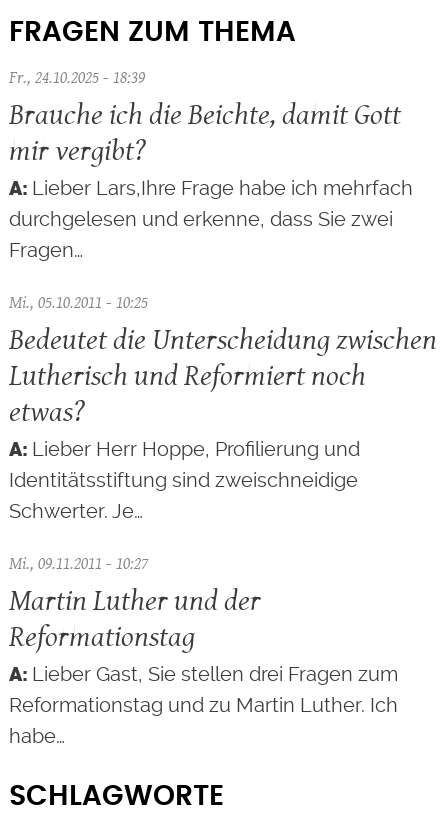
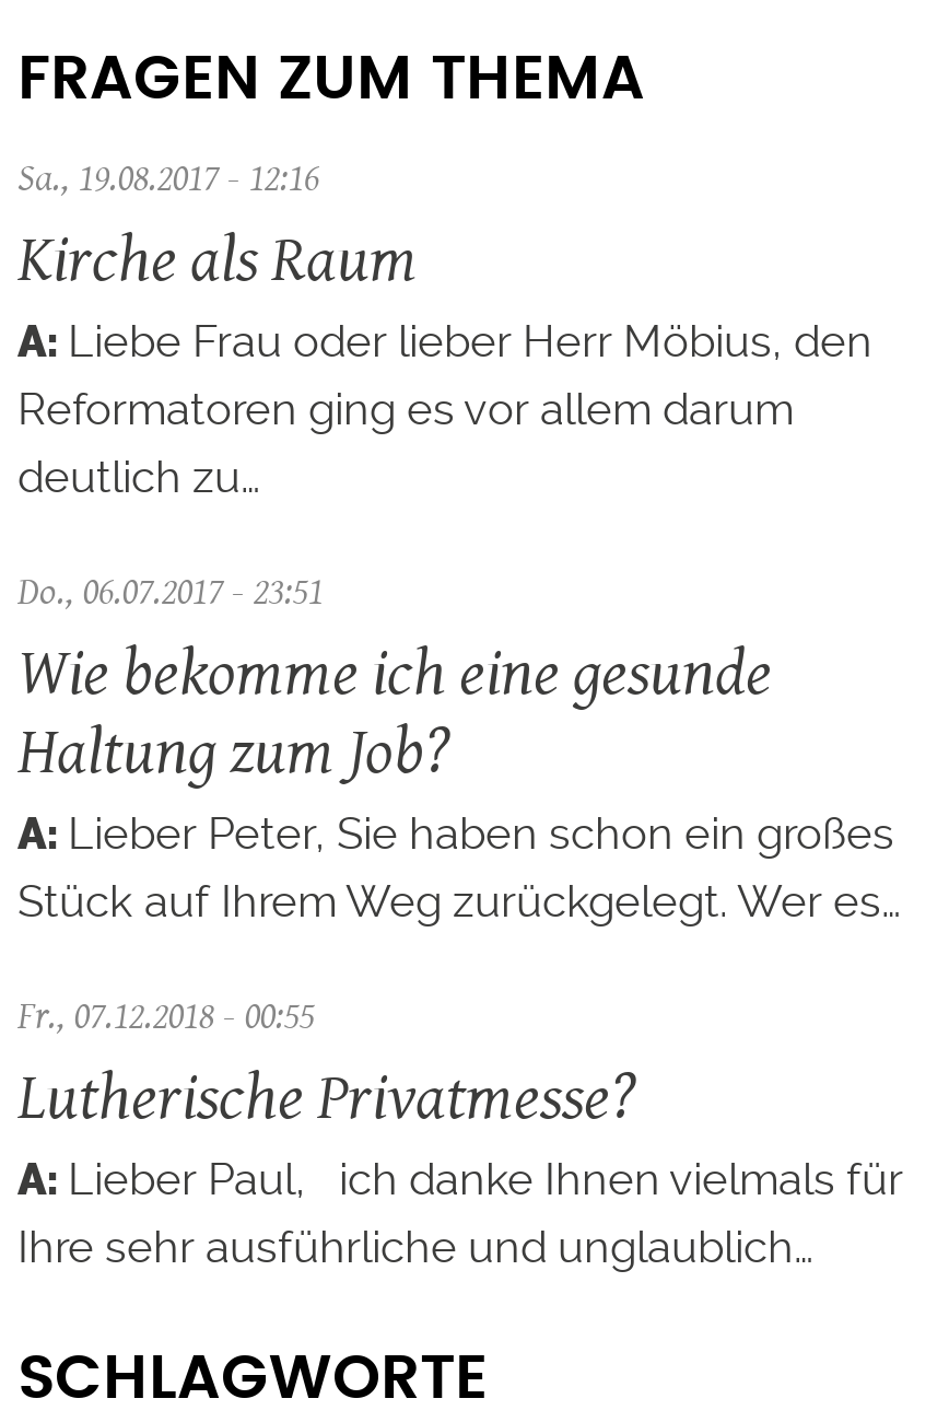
- Fr., 24.10.2025 - 18:39
- Brauche ich die Beichte, damit Gott
- mir vergibt?
- Lieber Lars,Ihre Frage habe ich mehrfach
- durchgelesen und erkenne, dass Sie zwei
- Fragen…
+ Sa., 19.08.2017 - 12:16
+ Kirche als Raum
+ Liebe Frau oder lieber Herr Möbius, den
+ Reformatoren ging es vor allem darum
+ deutlich zu…

- Mi., 05.10.2011 - 10:25
- Bedeutet die Unterscheidung zwischen
- Lutherisch und Reformiert noch
- etwas?
- Lieber Herr Hoppe, Profilierung und
- Identitätsstiftung sind zweischneidige
- Schwerter. Je…
+ Do., 06.07.2017 - 23:51
+ Wie bekomme ich eine gesunde
+ Haltung zum Job?
+ Lieber Peter, Sie haben schon ein großes
+ Stück auf Ihrem Weg zurückgelegt. Wer es…

- Mi., 09.11.2011 - 10:27
- Martin Luther und der
- Reformationstag
- Lieber Gast, Sie stellen drei Fragen zum
- Reformationstag und zu Martin Luther. Ich
- habe…
+ Fr., 07.12.2018 - 00:55
+ Lutherische Privatmesse?
+ Lieber Paul, ich danke Ihnen vielmals für
+ Ihre sehr ausführliche und unglaublich…
